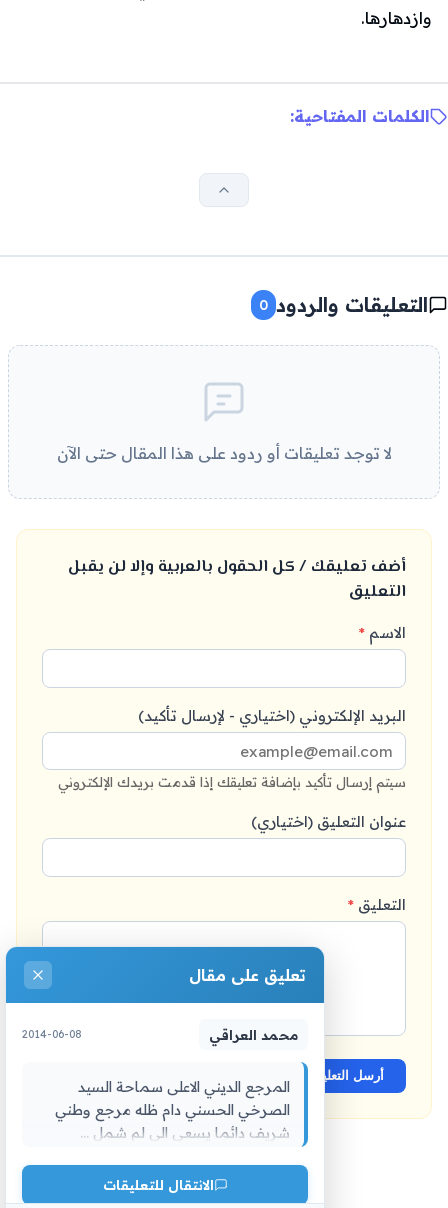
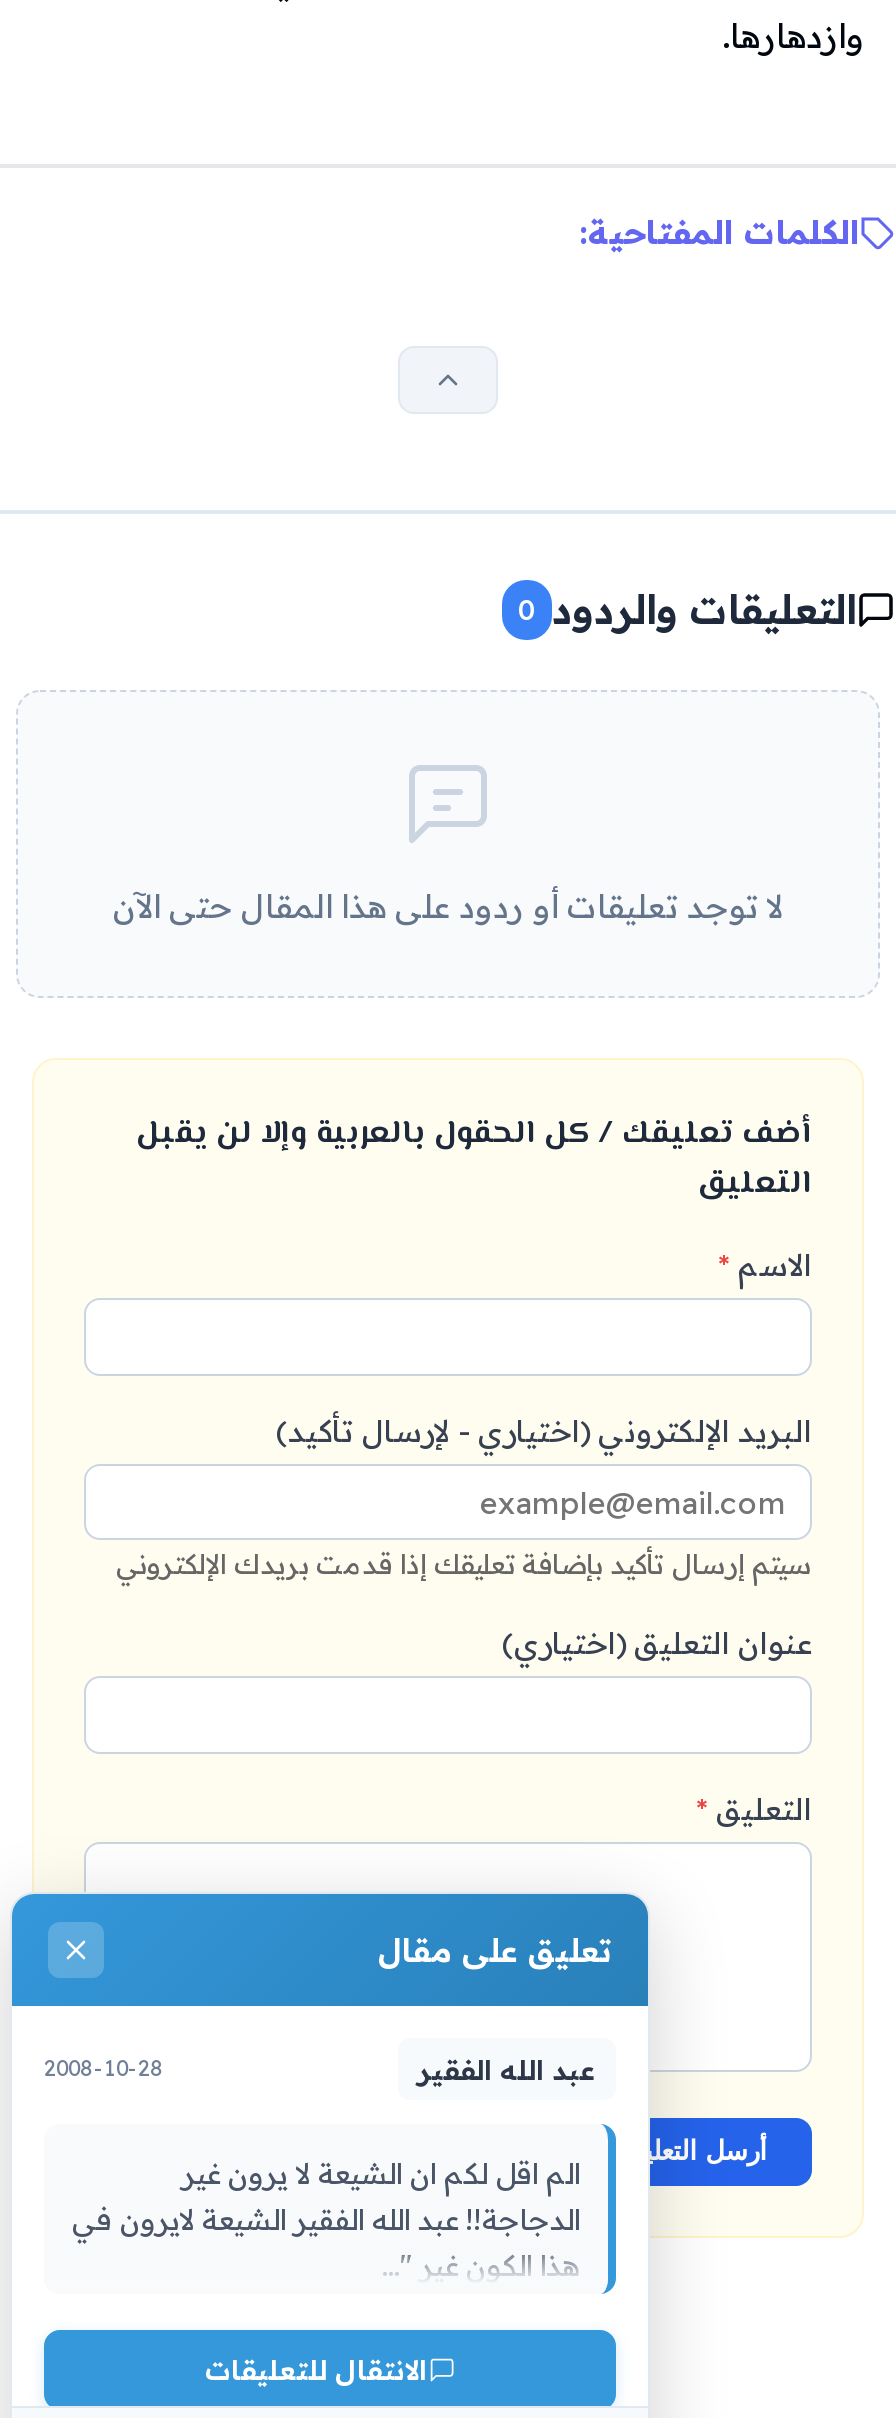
- محمد العراقي
- 2014-06-08
+ عبد الله الفقير
+ 2008-10-28

- المرجع الديني الاعلى سماحة السيد
- الصرخي الحسني دام ظله مرجع وطني
- شريف دائما يسعى الى لم شمل ...
+ الم اقل لكم ان الشيعة لا يرون غير
+ الدجاجة!! عبد الله الفقير الشيعة لايرون في
+ هذا الكون غير "...
